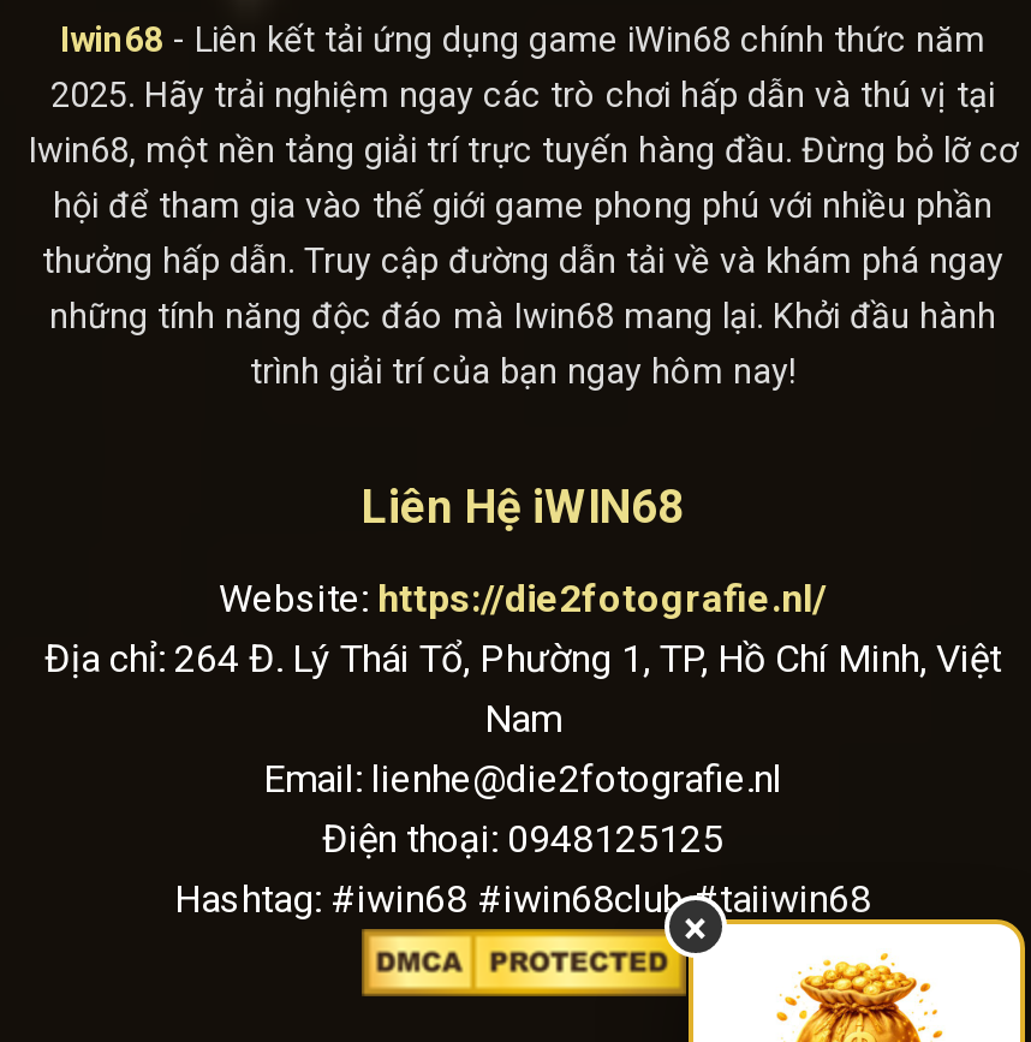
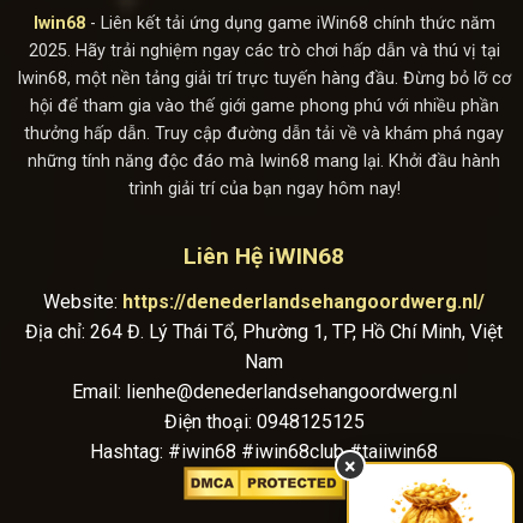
- Website: https://die2fotografie.nl/
+ Website: https://denederlandsehangoordwerg.nl/

- Email: lienhe@die2fotografie.nl
+ Email: lienhe@denederlandsehangoordwerg.nl
